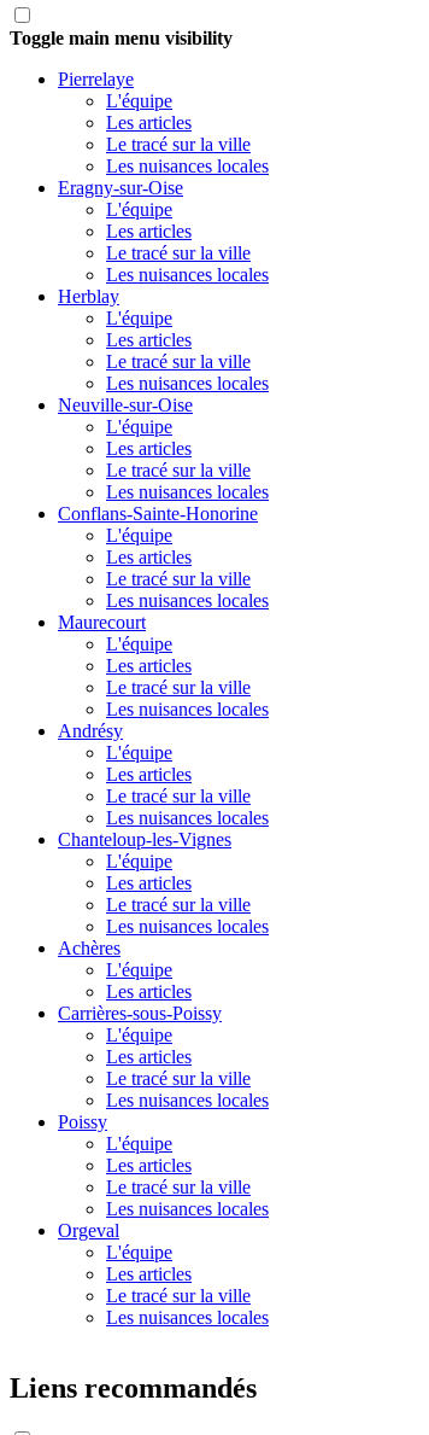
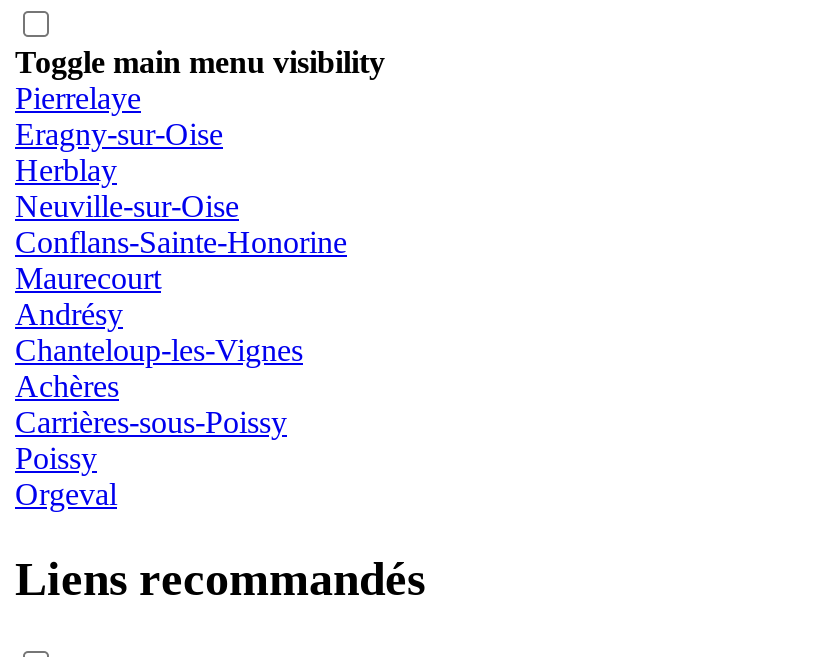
- L'équipe
- Les articles
- Le tracé sur la ville
- Les nuisances locales

- L'équipe
- Les articles
- Le tracé sur la ville
- Les nuisances locales

- L'équipe
- Les articles
- Le tracé sur la ville
- Les nuisances locales

- L'équipe
- Les articles
- Le tracé sur la ville
- Les nuisances locales

- L'équipe
- Les articles
- Le tracé sur la ville
- Les nuisances locales

- L'équipe
- Les articles
- Le tracé sur la ville
- Les nuisances locales

- L'équipe
- Les articles
- Le tracé sur la ville
- Les nuisances locales

- L'équipe
- Les articles
- Le tracé sur la ville
- Les nuisances locales

- L'équipe
- Les articles

- L'équipe
- Les articles
- Le tracé sur la ville
- Les nuisances locales

- L'équipe
- Les articles
- Le tracé sur la ville
- Les nuisances locales

- L'équipe
- Les articles
- Le tracé sur la ville
- Les nuisances locales
